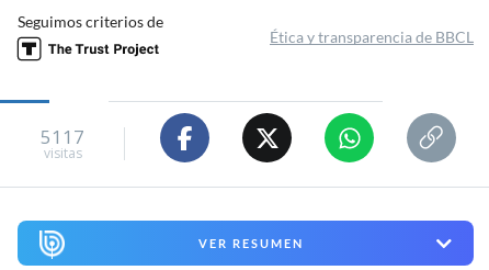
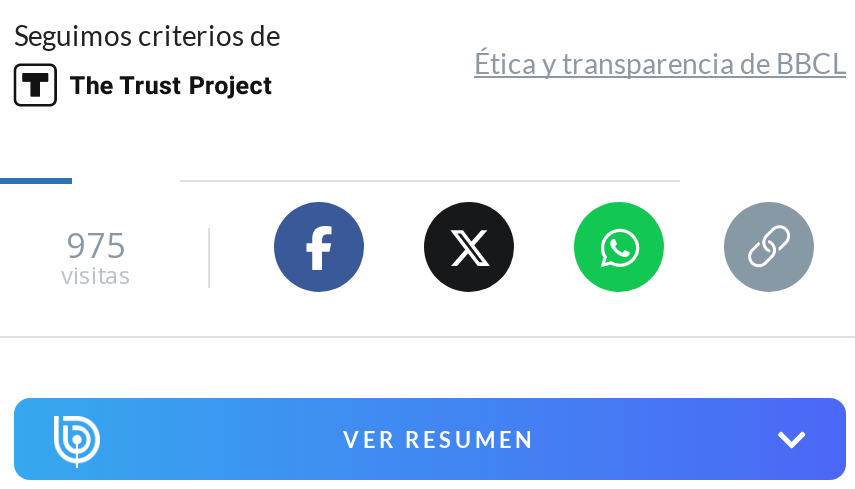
- 5117
+ 975
